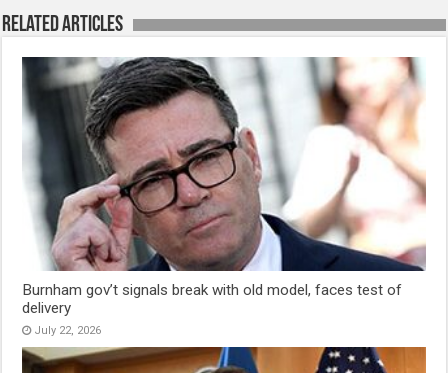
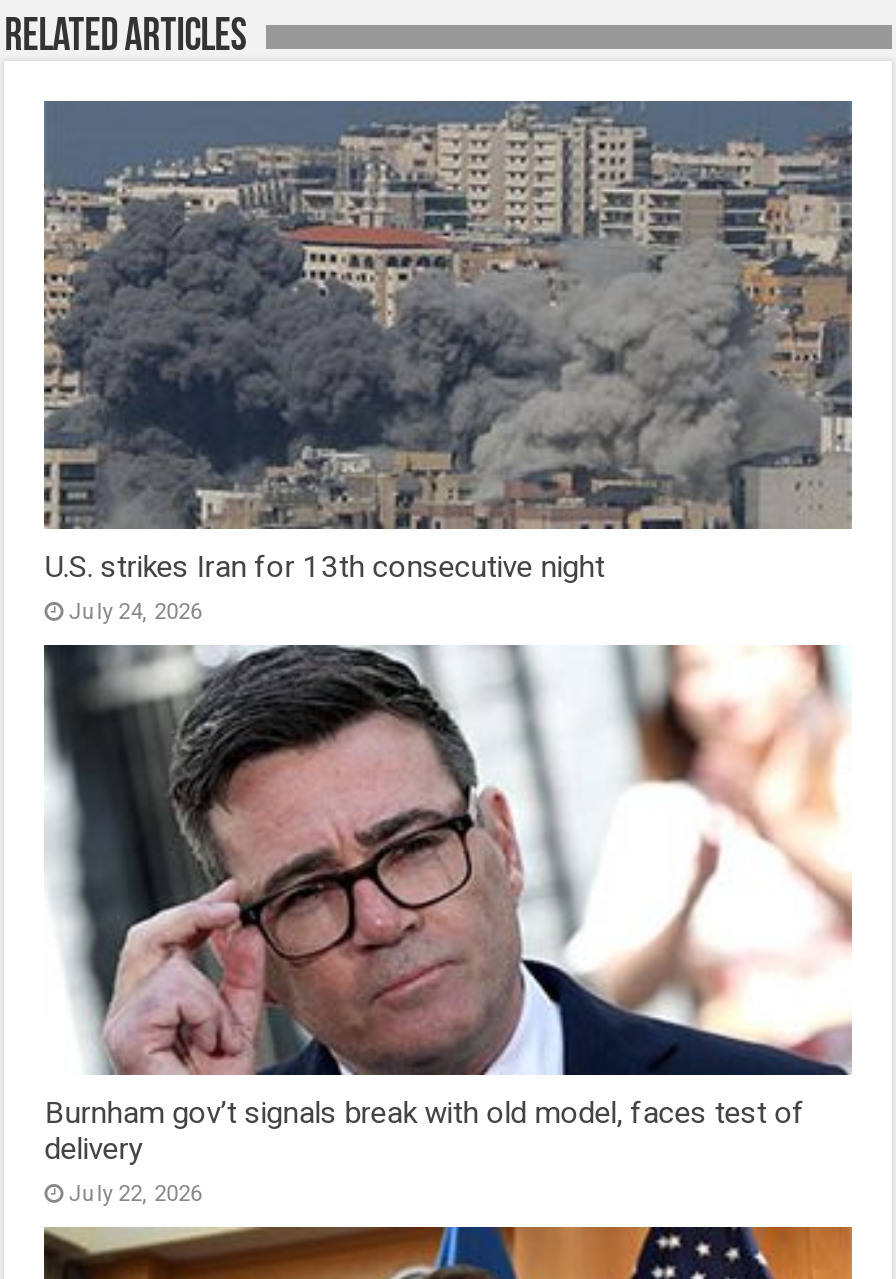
+ [image]
+ U.S. strikes Iran for 13th consecutive night
+ July 24, 2026
